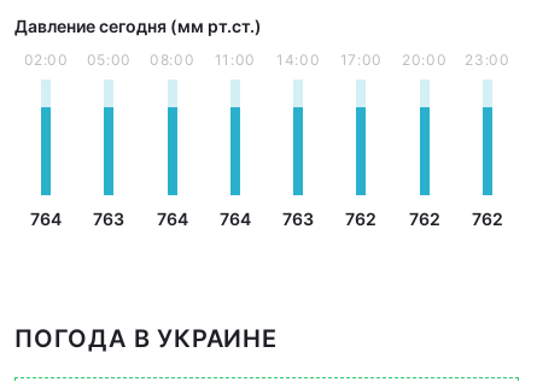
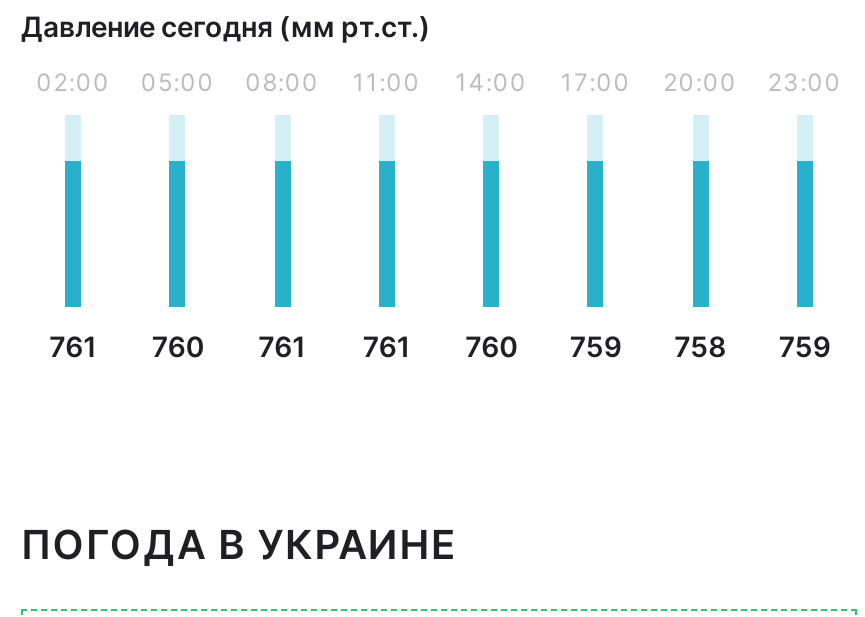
- 764
+ 761

- 763
+ 760

- 764
+ 761

- 764
+ 761

- 763
+ 760

- 762
+ 759

- 762
+ 758

- 762
+ 759
